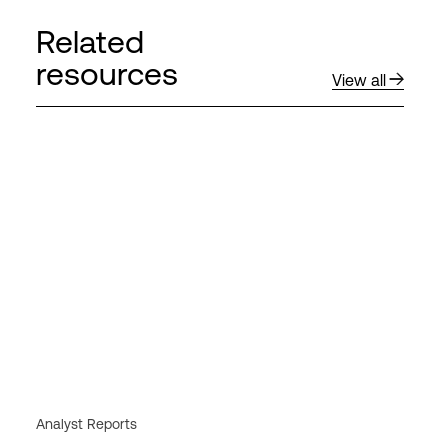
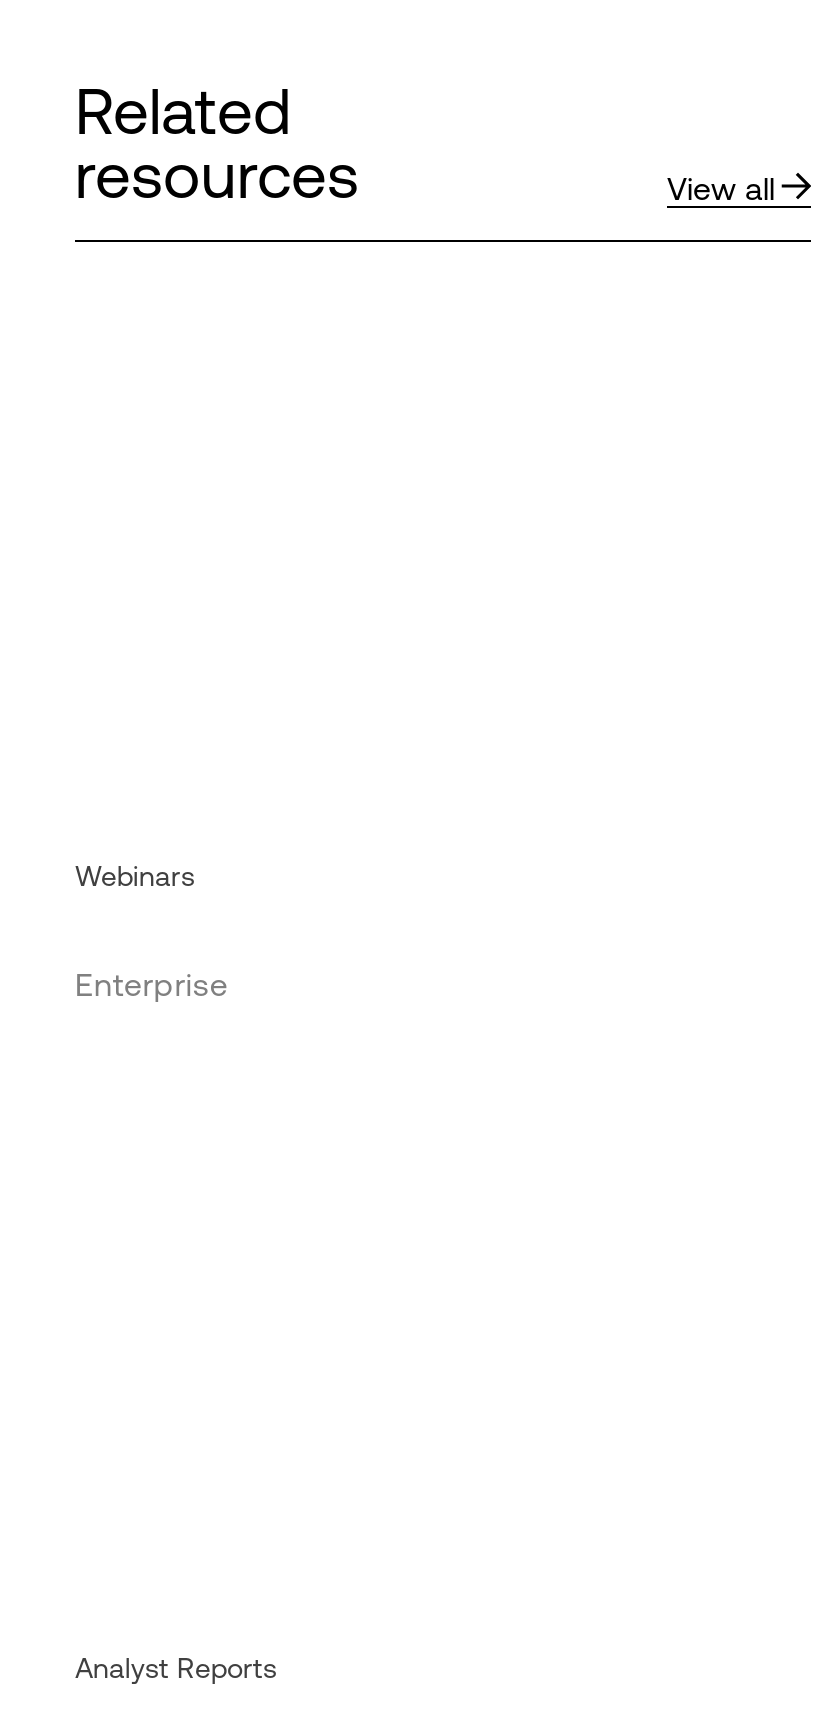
+ Webinars
+ Enterprise
